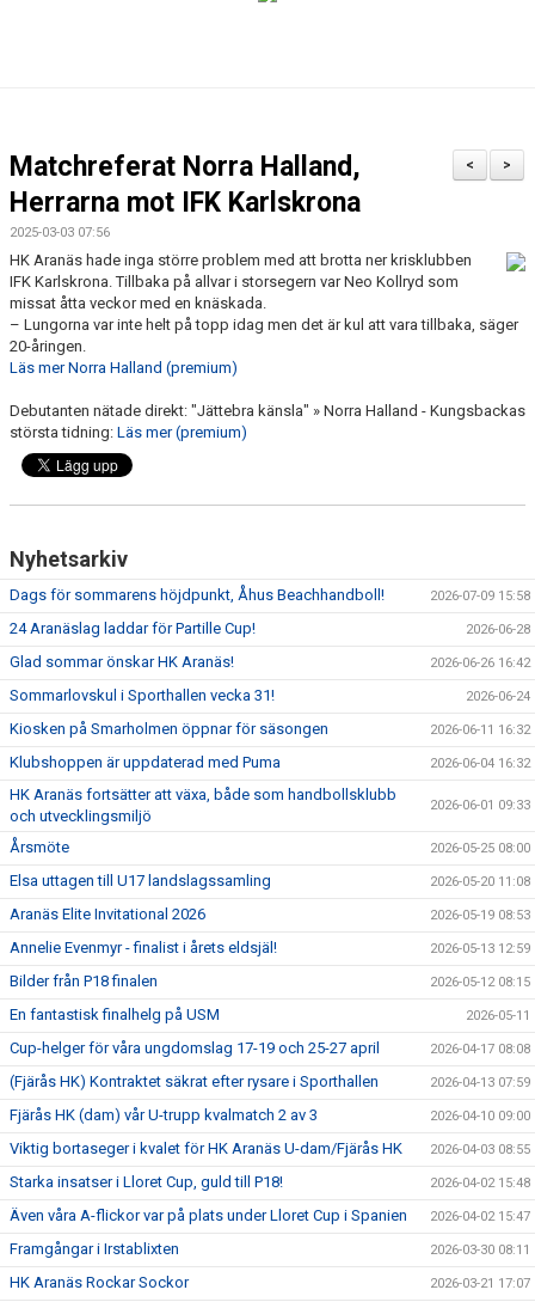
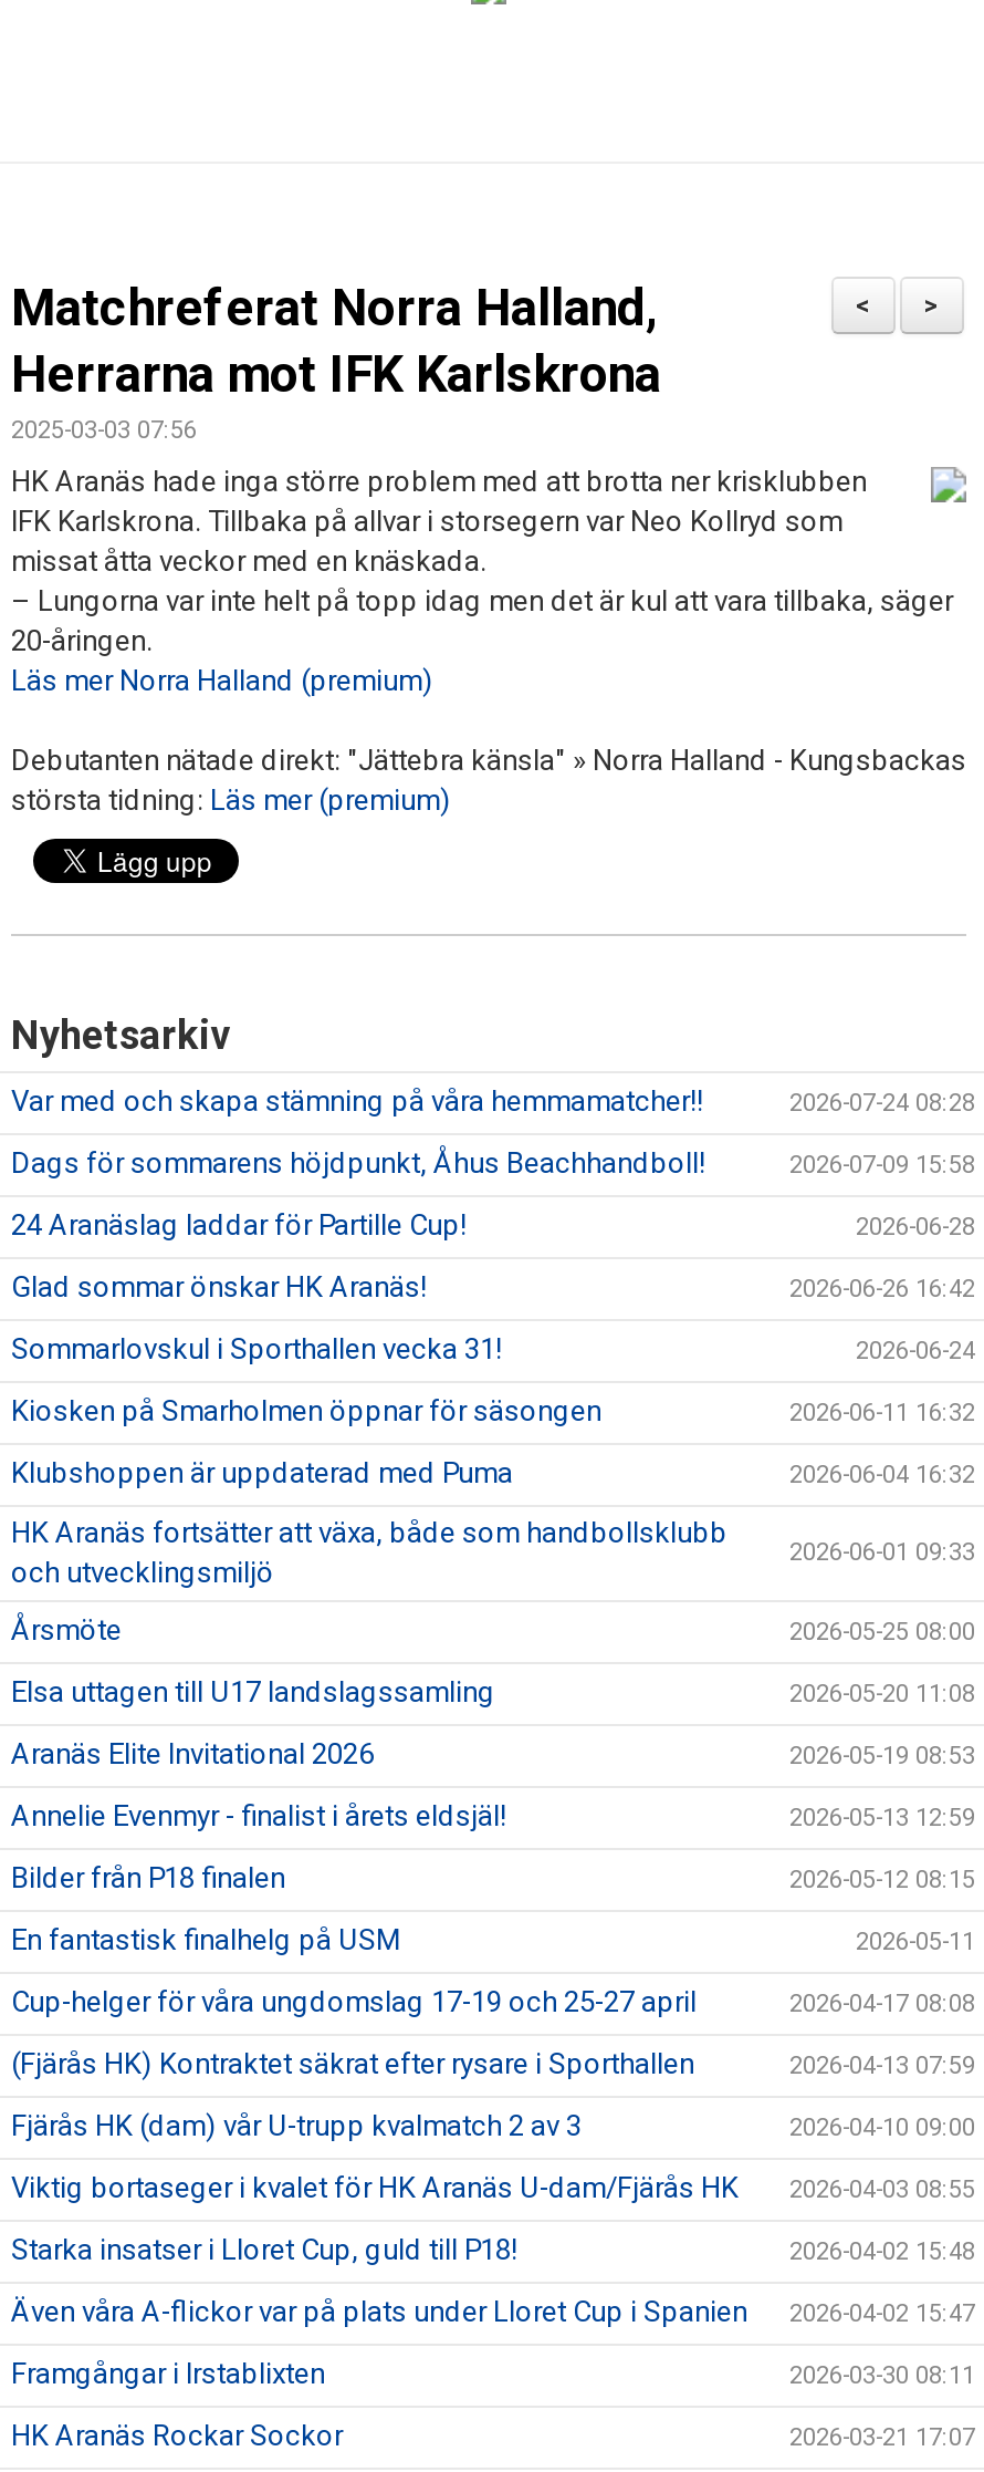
+ Var med och skapa stämning på våra hemmamatcher!!
+ 2026-07-24 08:28
